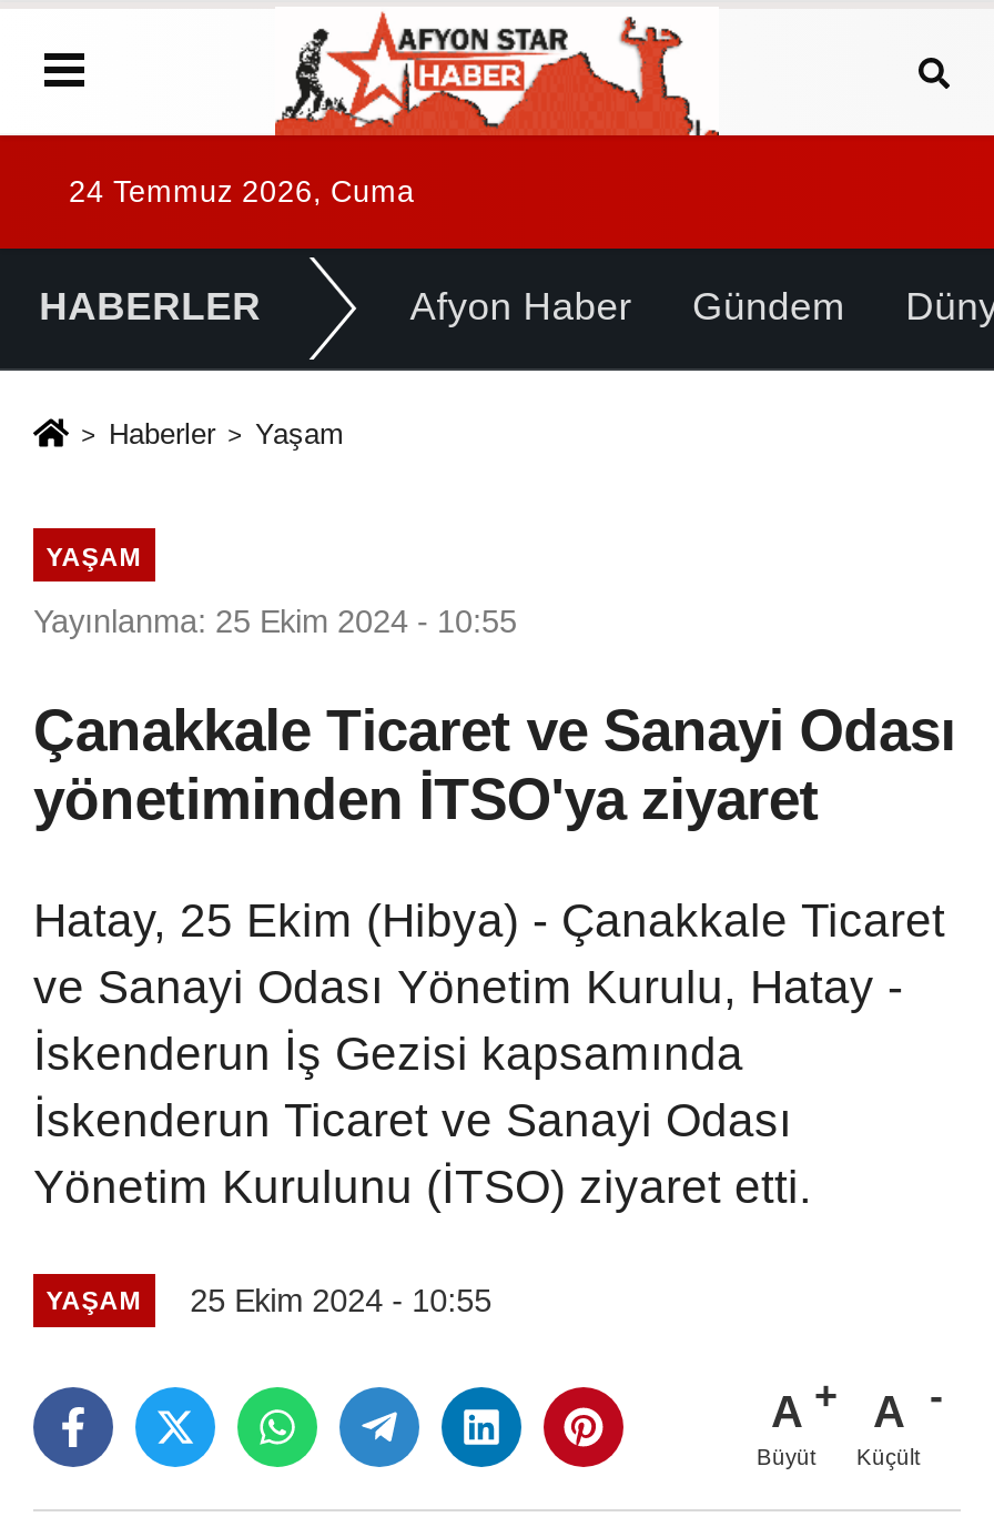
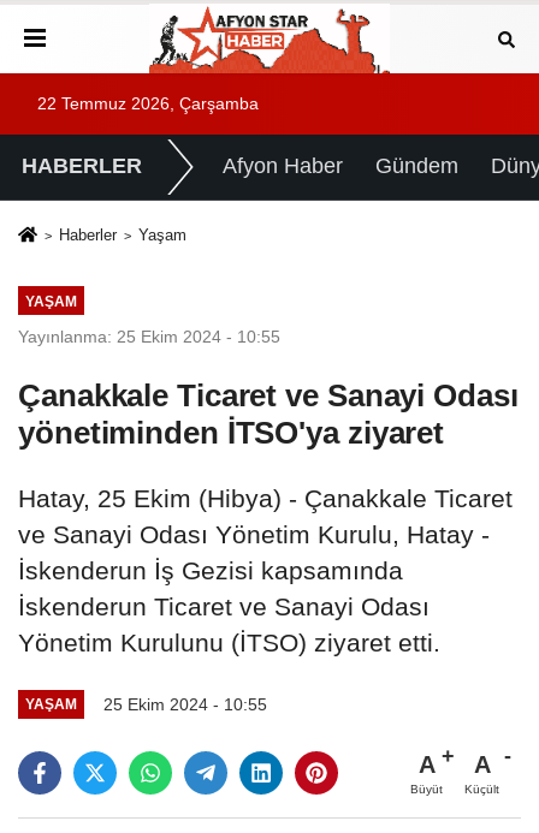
- 24 Temmuz 2026, Cuma
+ 22 Temmuz 2026, Çarşamba
